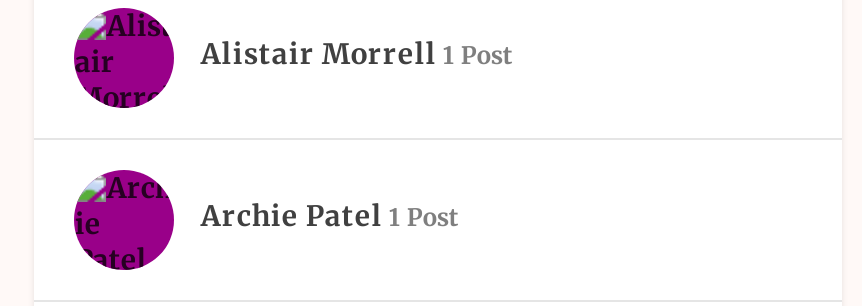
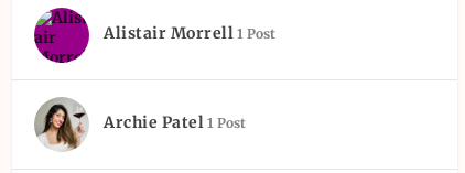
- [image]
+ [image]
